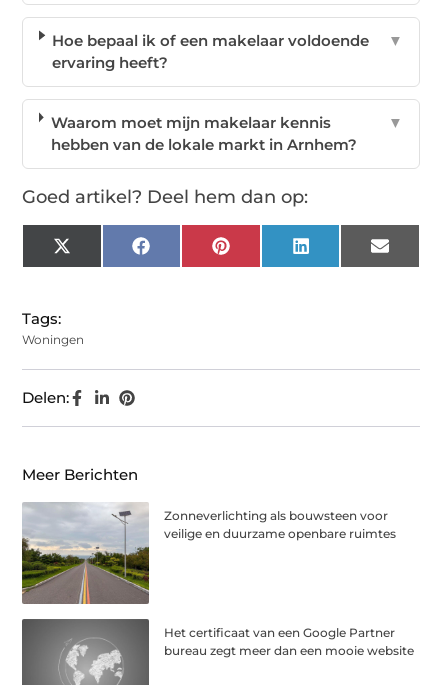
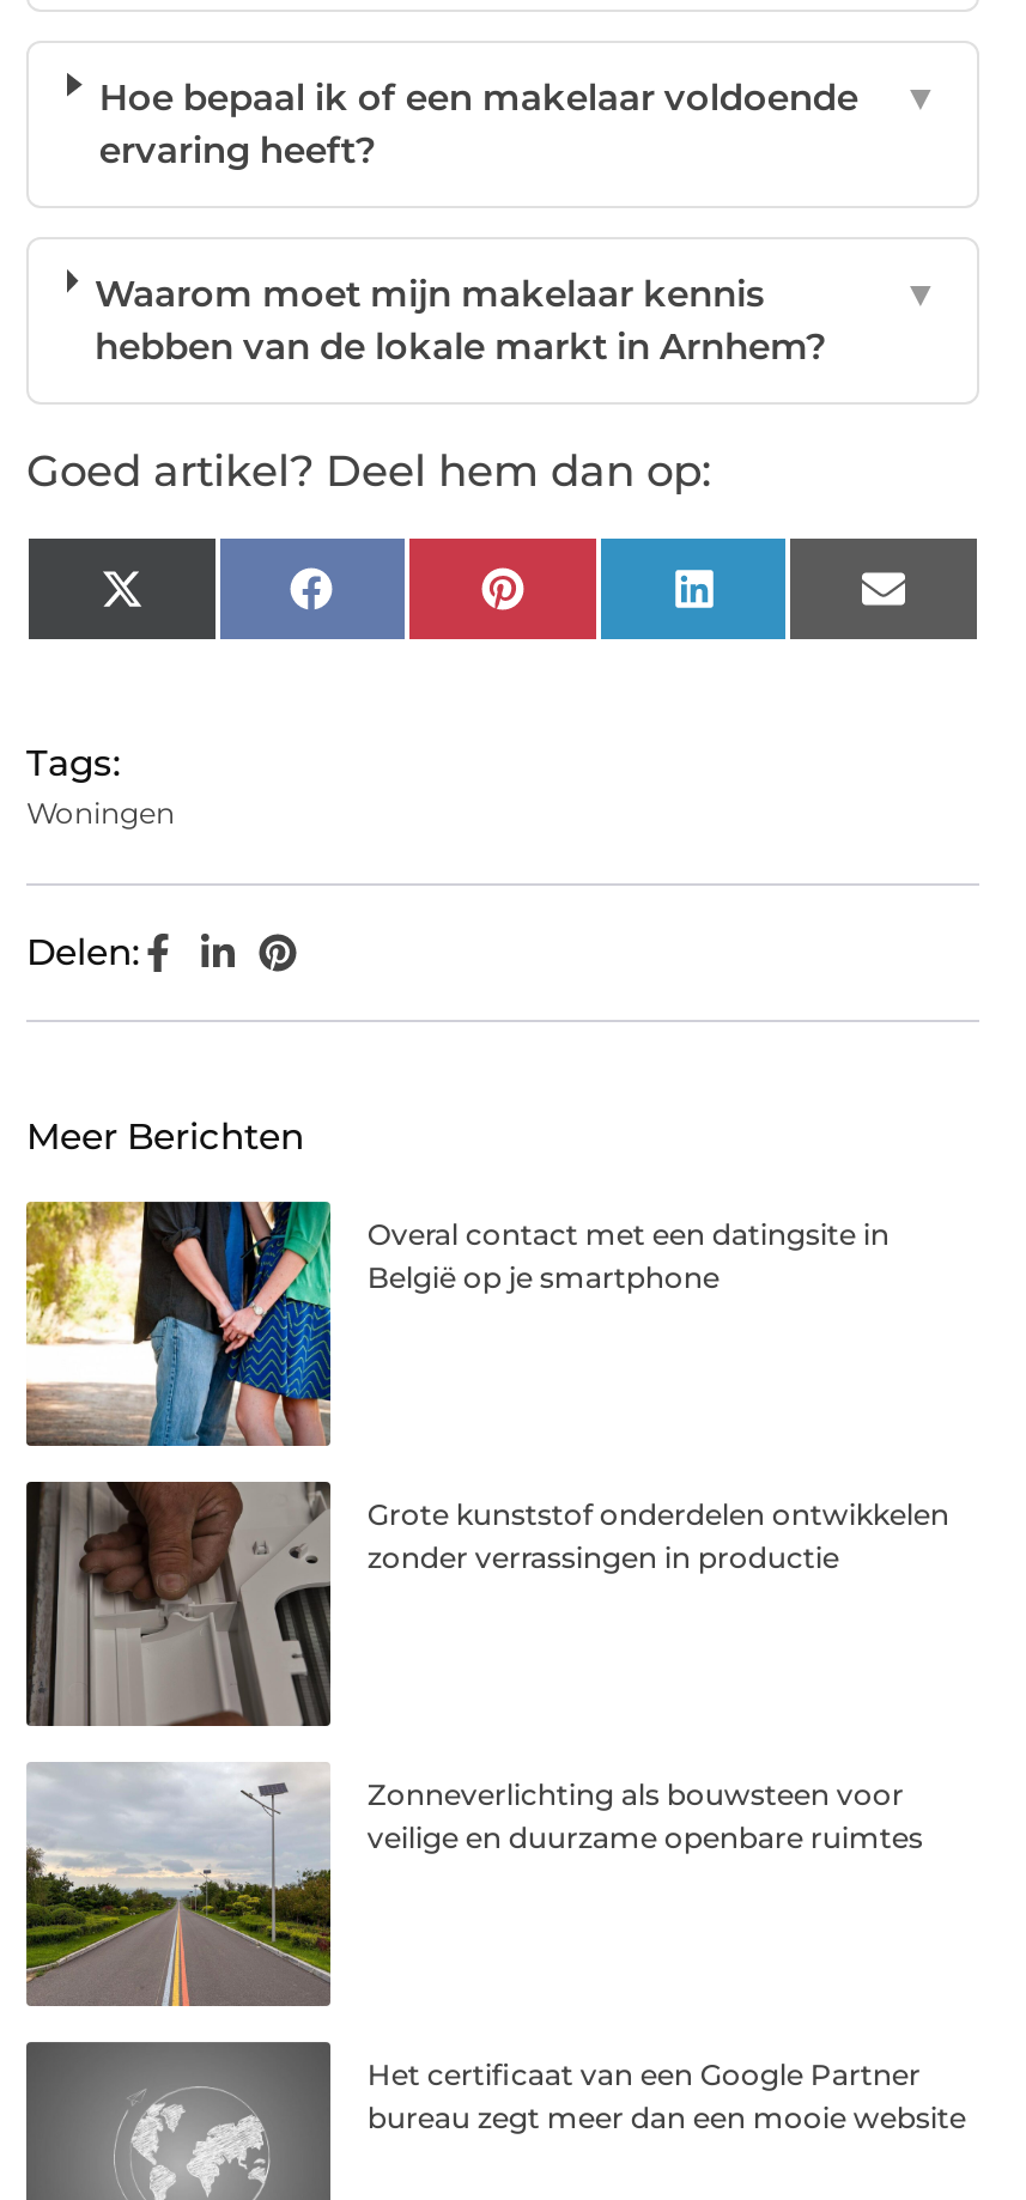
+ [image]
+ Overal contact met een datingsite in
+ België op je smartphone

+ [image]
+ Grote kunststof onderdelen ontwikkelen
+ zonder verrassingen in productie
